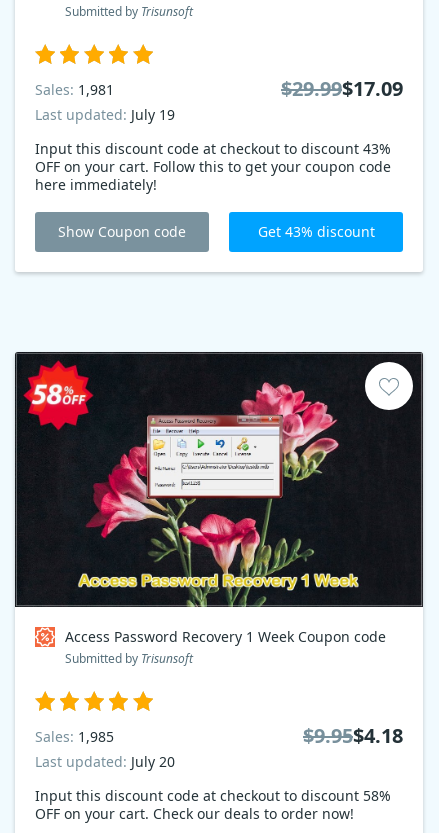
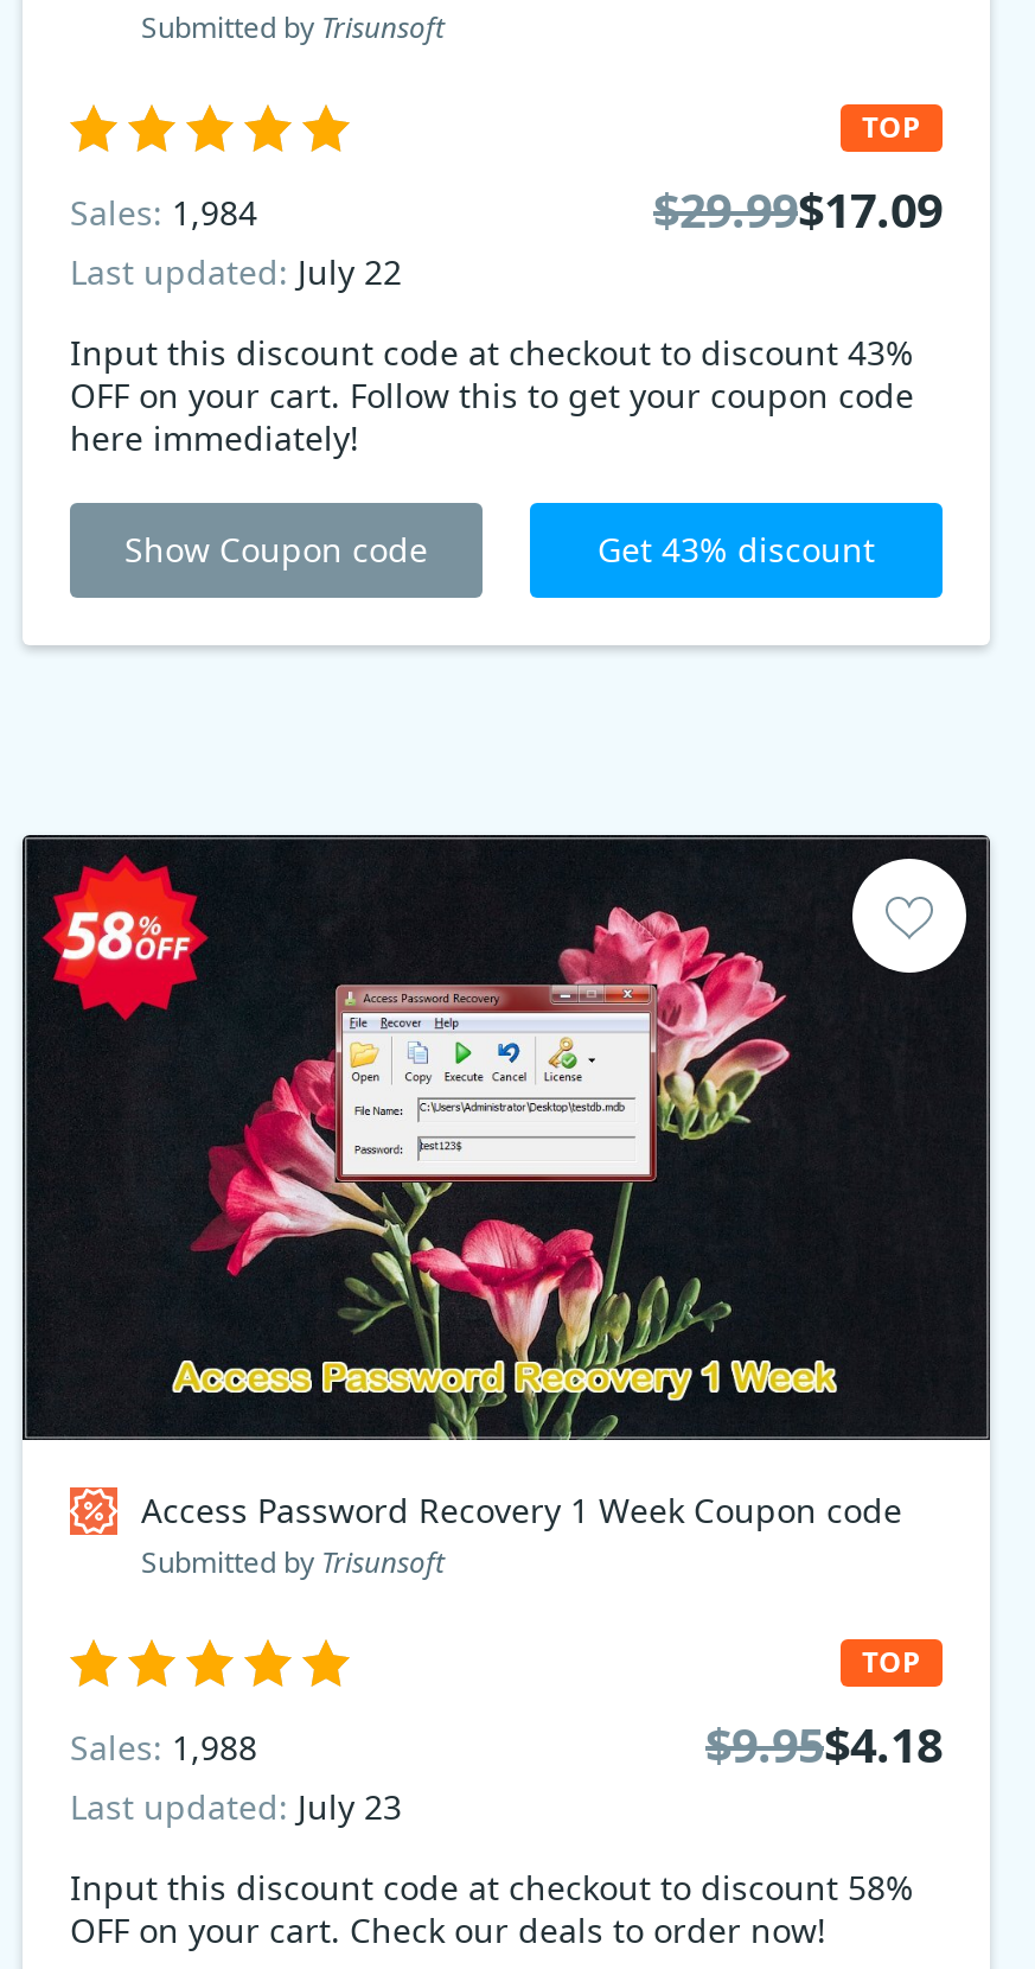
- Sales: 1,981
- Last updated: July 19
+ TOP
+ Sales: 1,984
+ Last updated: July 22

- Sales: 1,985
- Last updated: July 20
+ TOP
+ Sales: 1,988
+ Last updated: July 23
